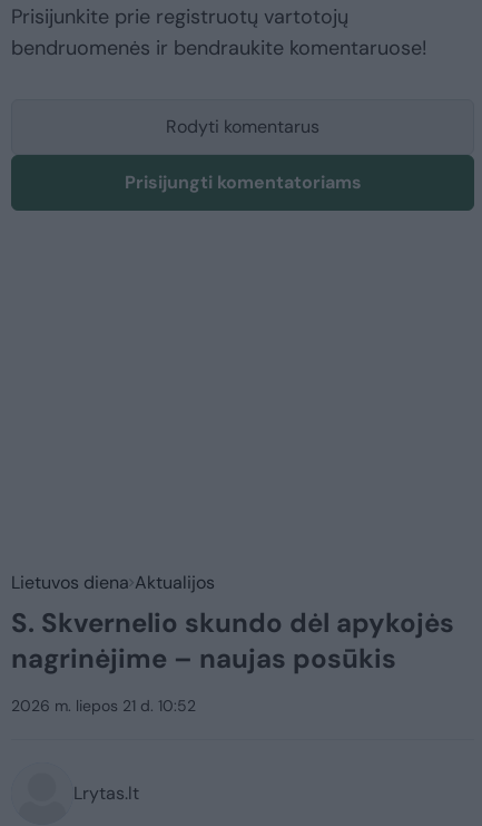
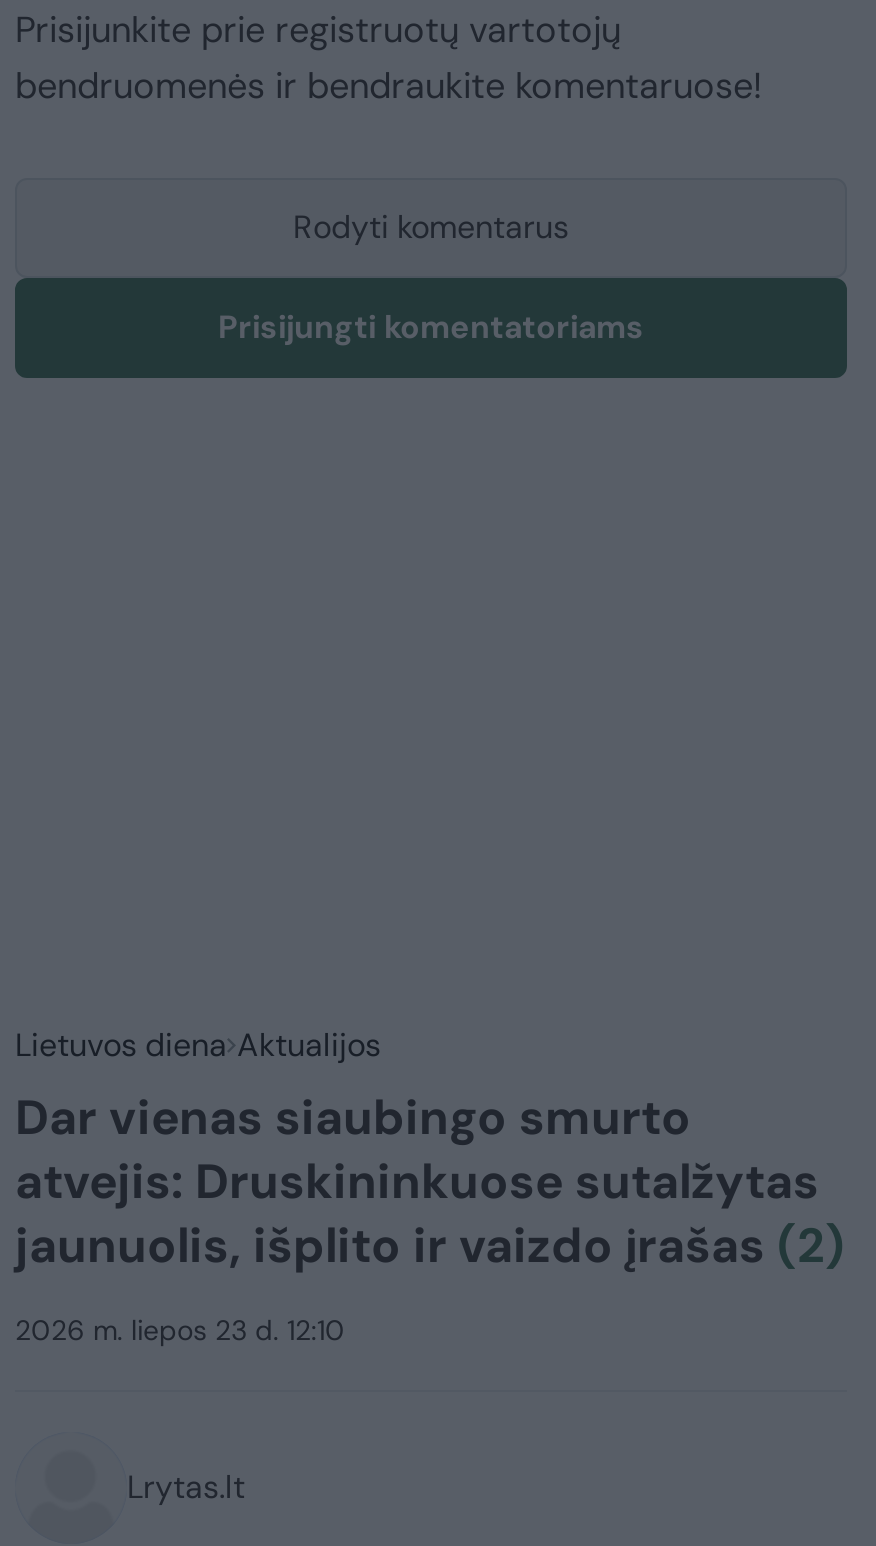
- S. Skvernelio skundo dėl apykojės
- nagrinėjime – naujas posūkis
+ Dar vienas siaubingo smurto
+ atvejis: Druskininkuose sutalžytas
+ jaunuolis, išplito ir vaizdo įrašas (2)

- 2026 m. liepos 21 d. 10:52
+ 2026 m. liepos 23 d. 12:10
